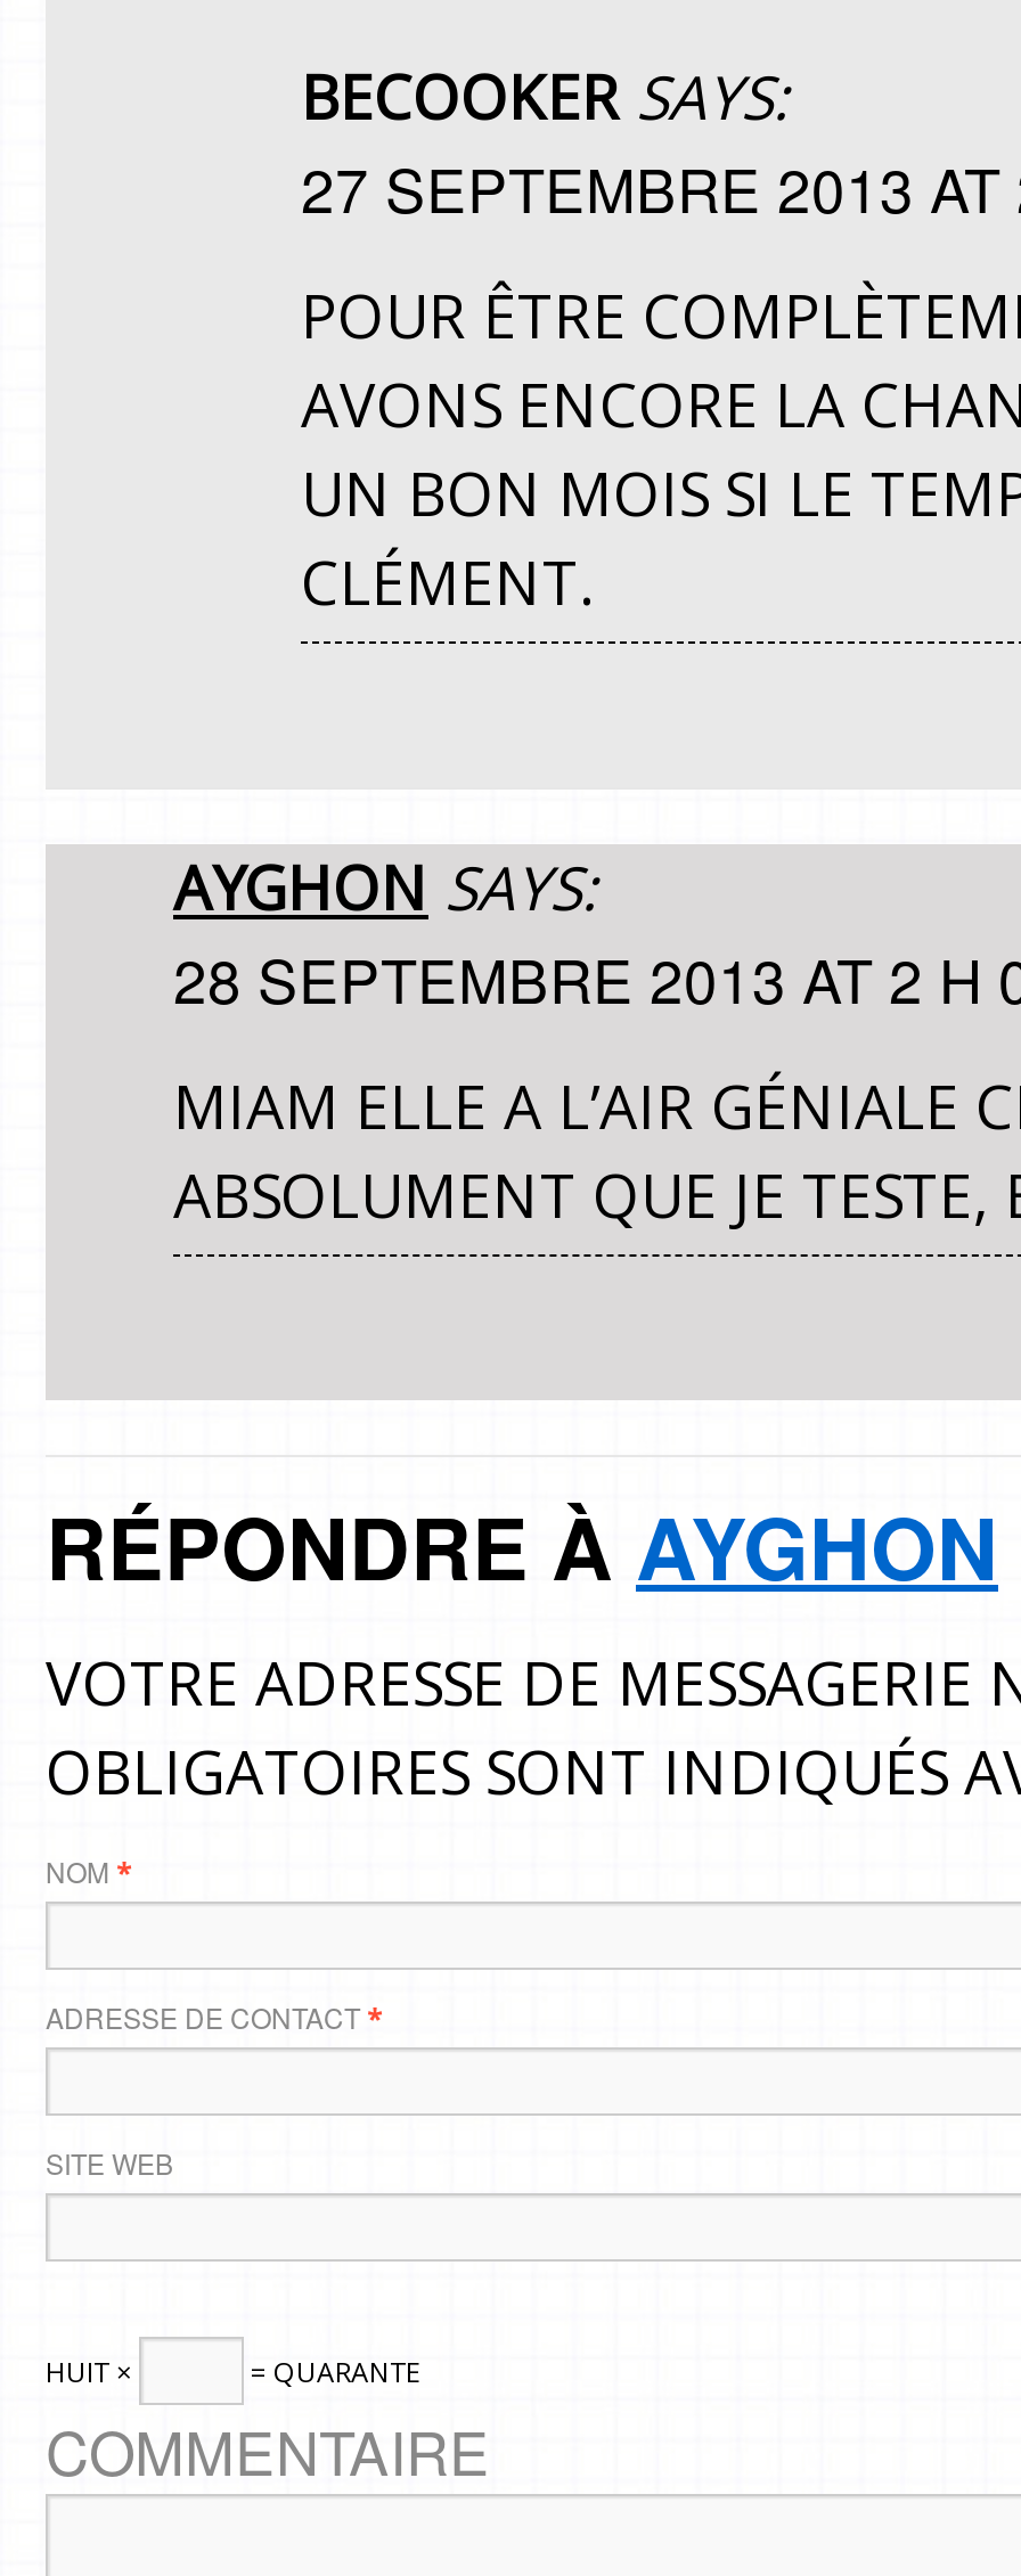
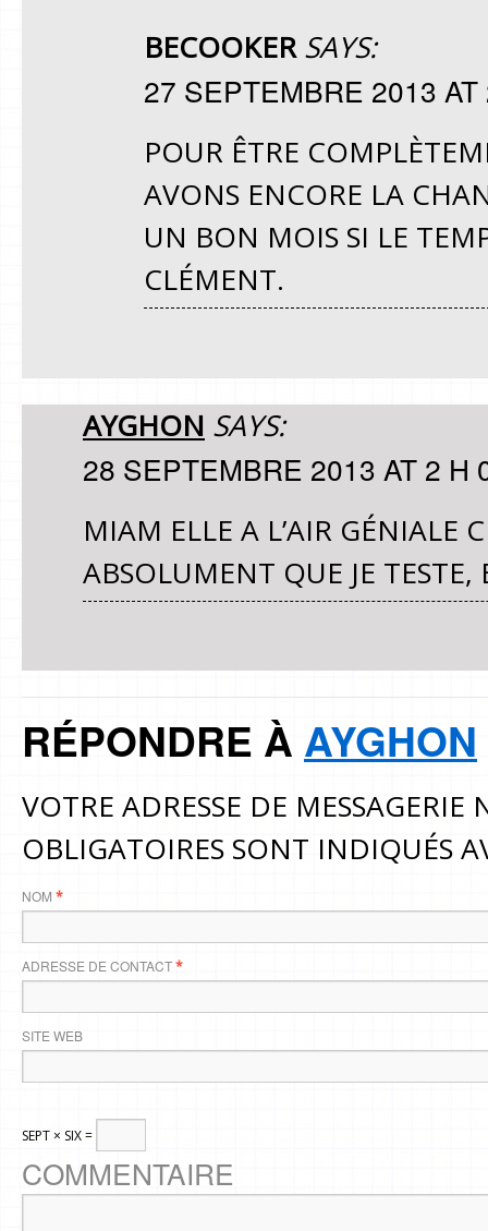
- HUIT ×
- = QUARANTE
+ SEPT × SIX =
